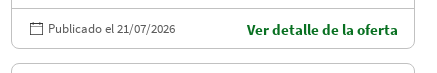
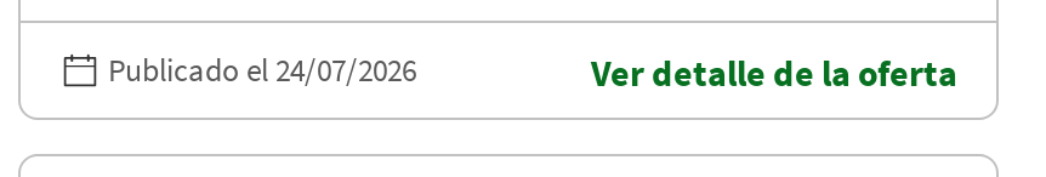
- Publicado el 21/07/2026
+ Publicado el 24/07/2026
